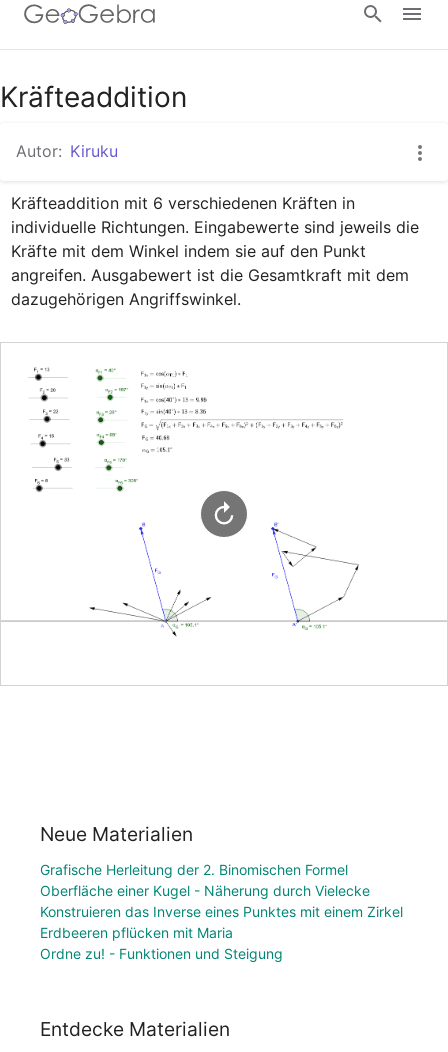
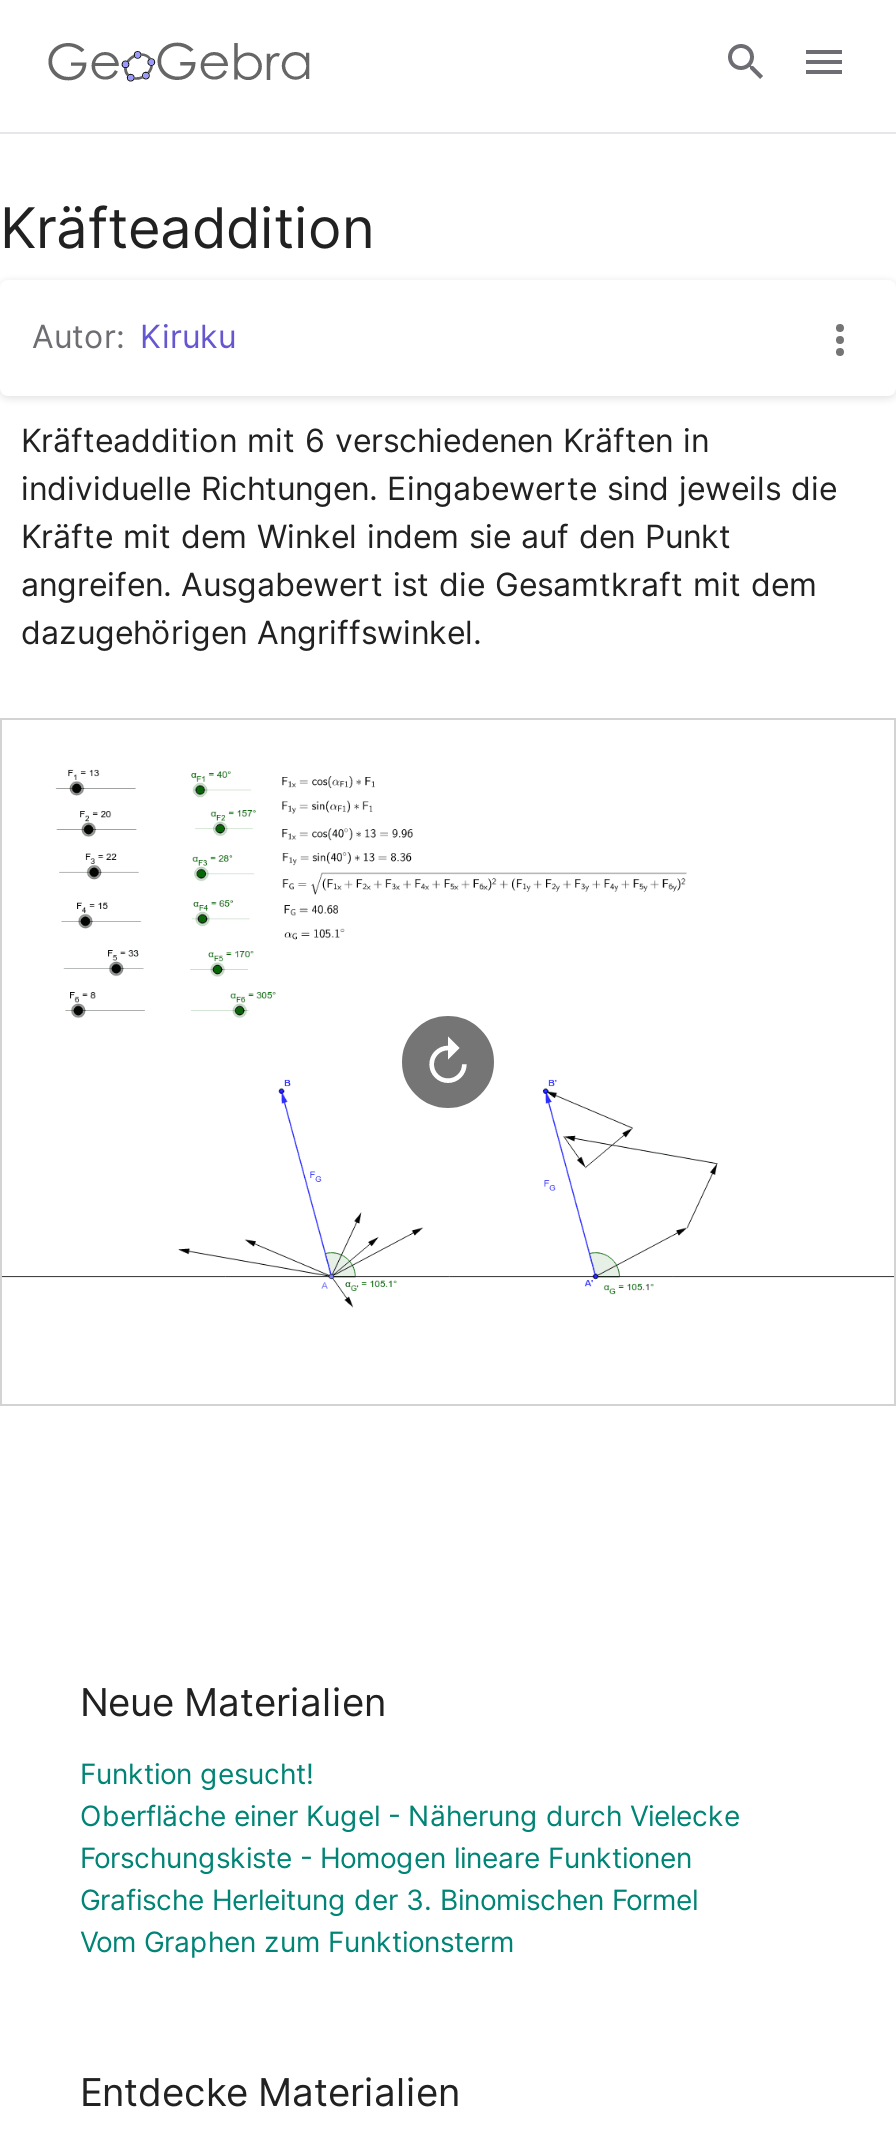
- Grafische Herleitung der 2. Binomischen Formel
+ Funktion gesucht!

- Konstruieren das Inverse eines Punktes mit einem Zirkel
- Erdbeeren pflücken mit Maria
- Ordne zu! - Funktionen und Steigung
+ Forschungskiste - Homogen lineare Funktionen
+ Grafische Herleitung der 3. Binomischen Formel
+ Vom Graphen zum Funktionsterm
